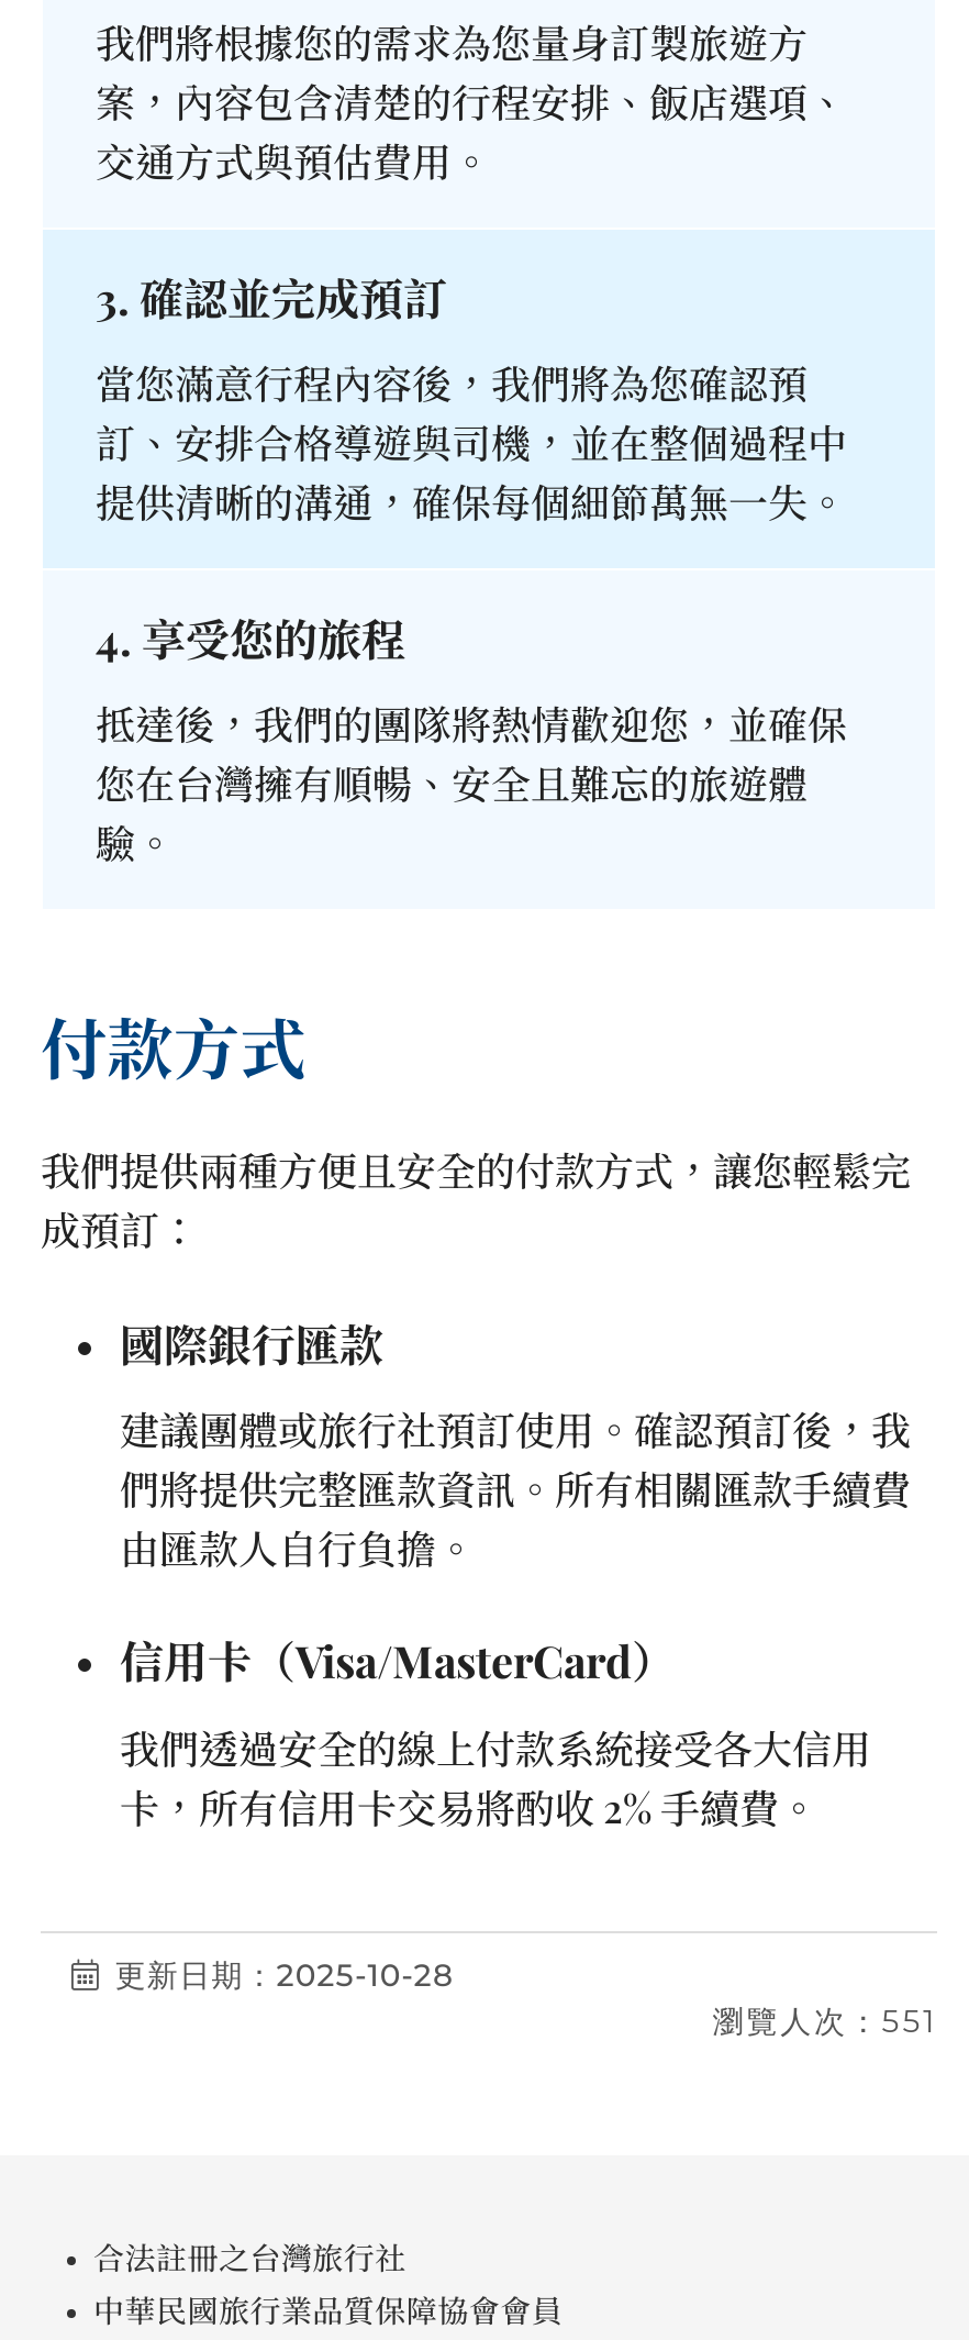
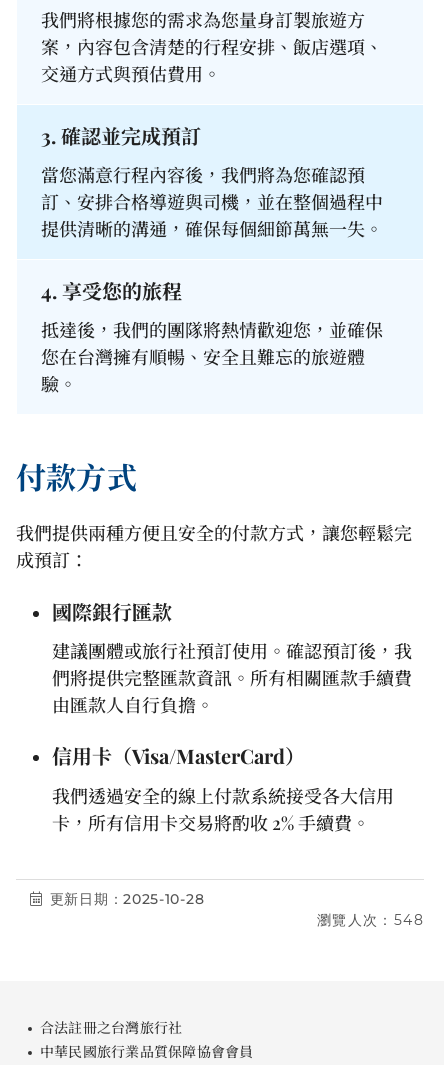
- 瀏覽人次：551
+ 瀏覽人次：548
